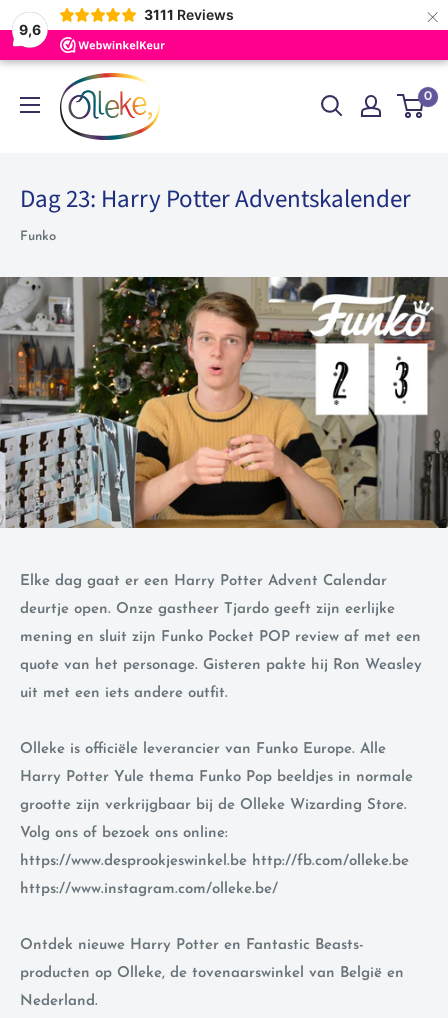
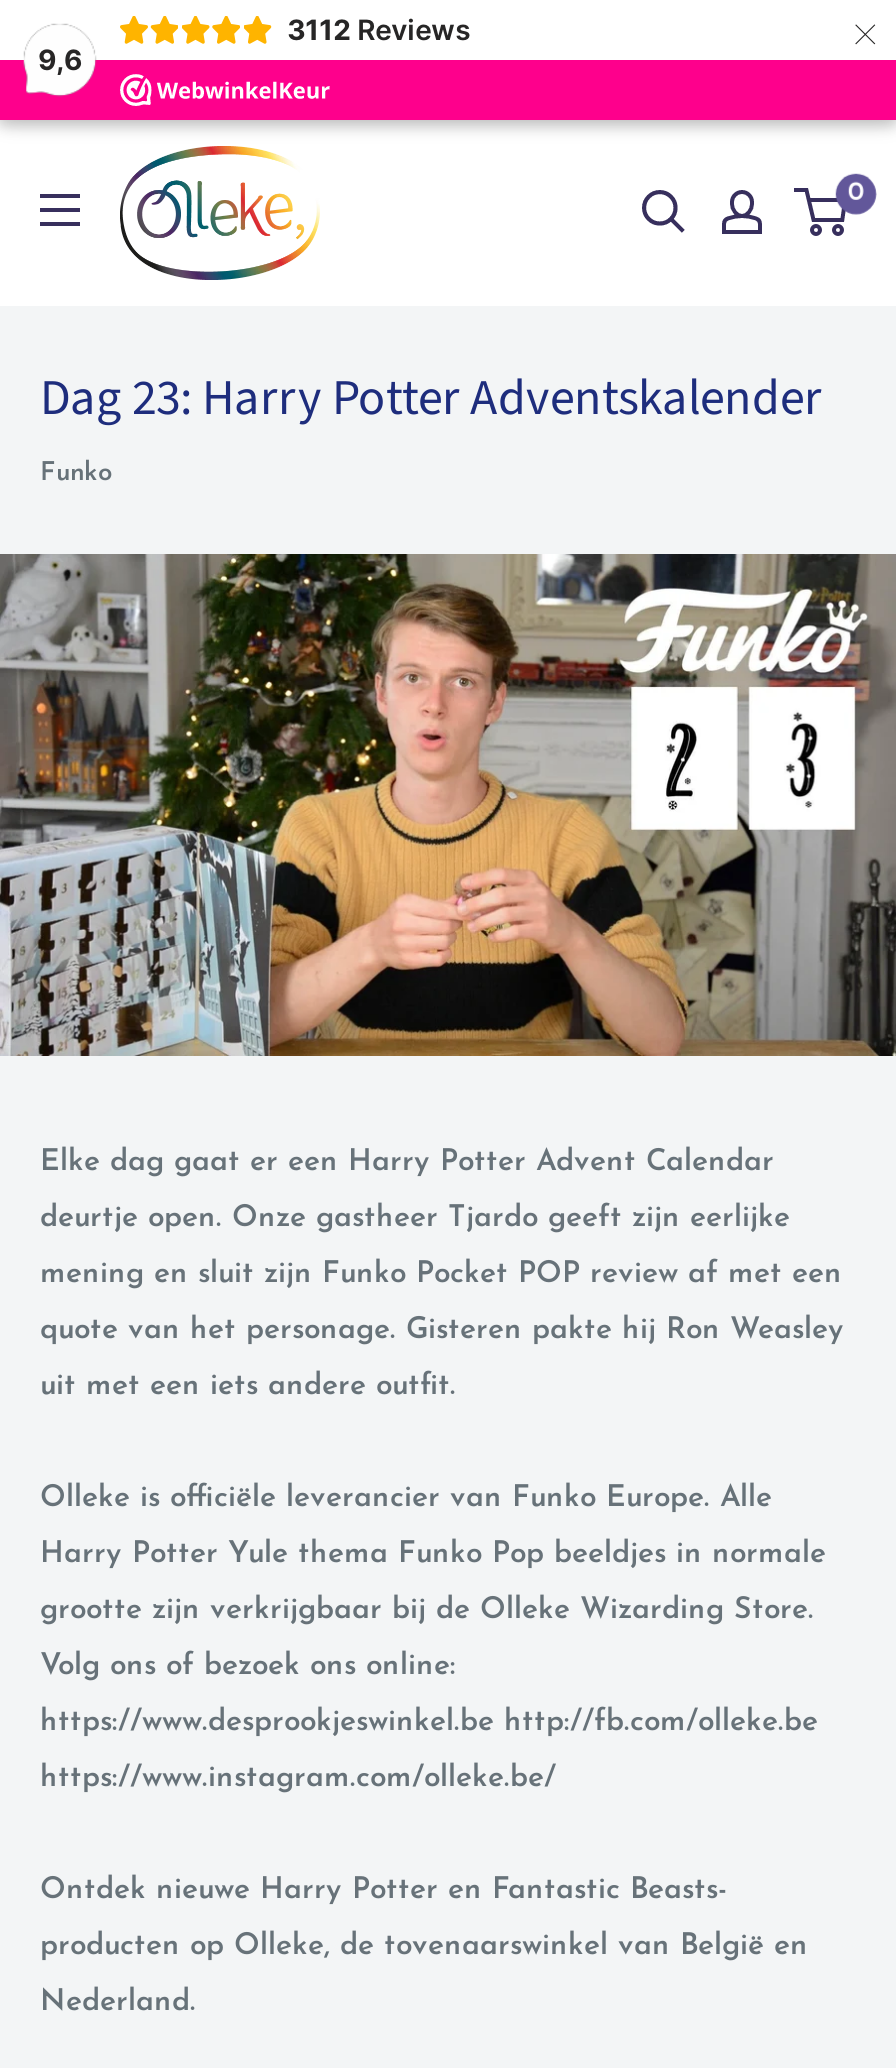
- 3111 Reviews
+ 3112 Reviews
